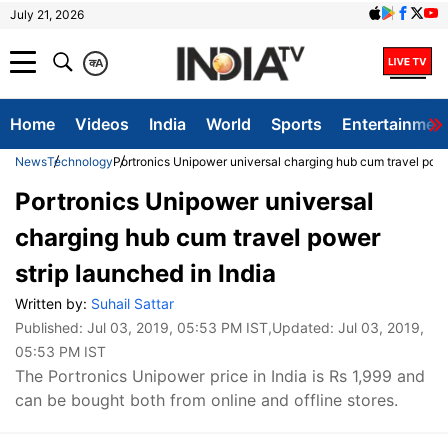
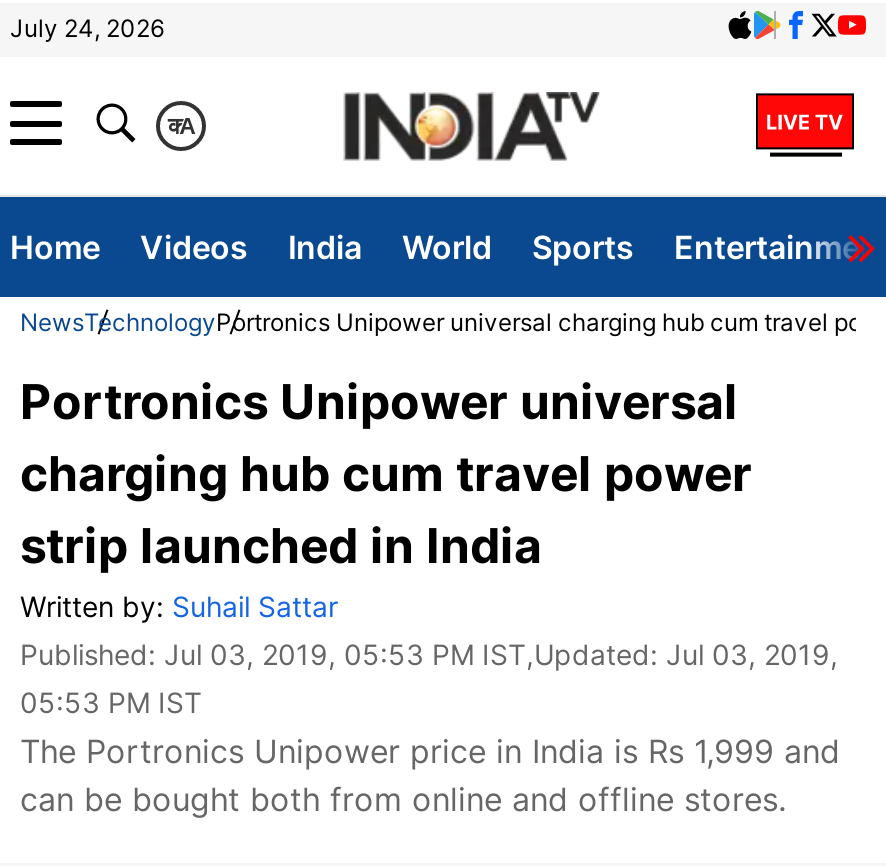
- July 21, 2026
+ July 24, 2026
